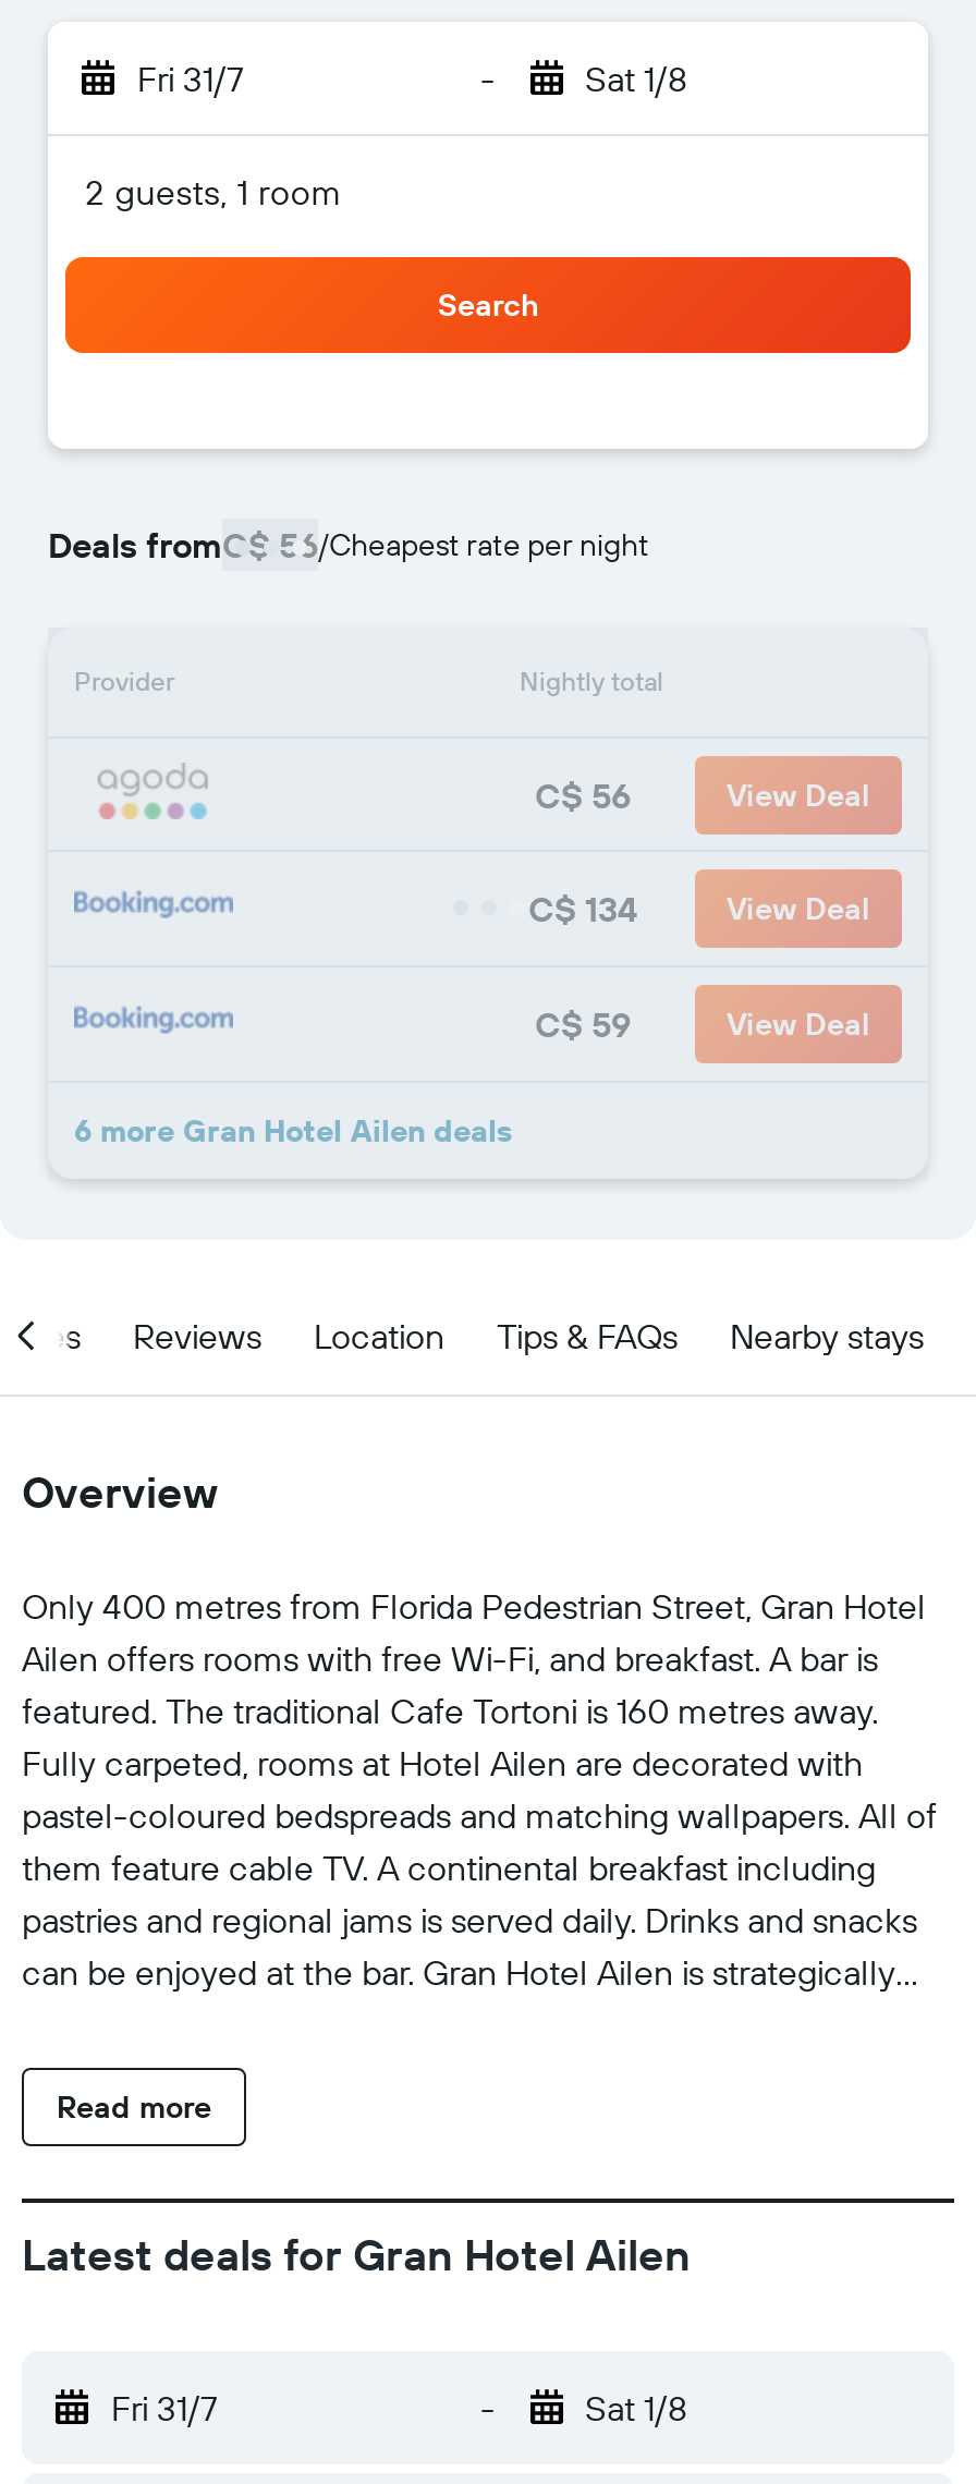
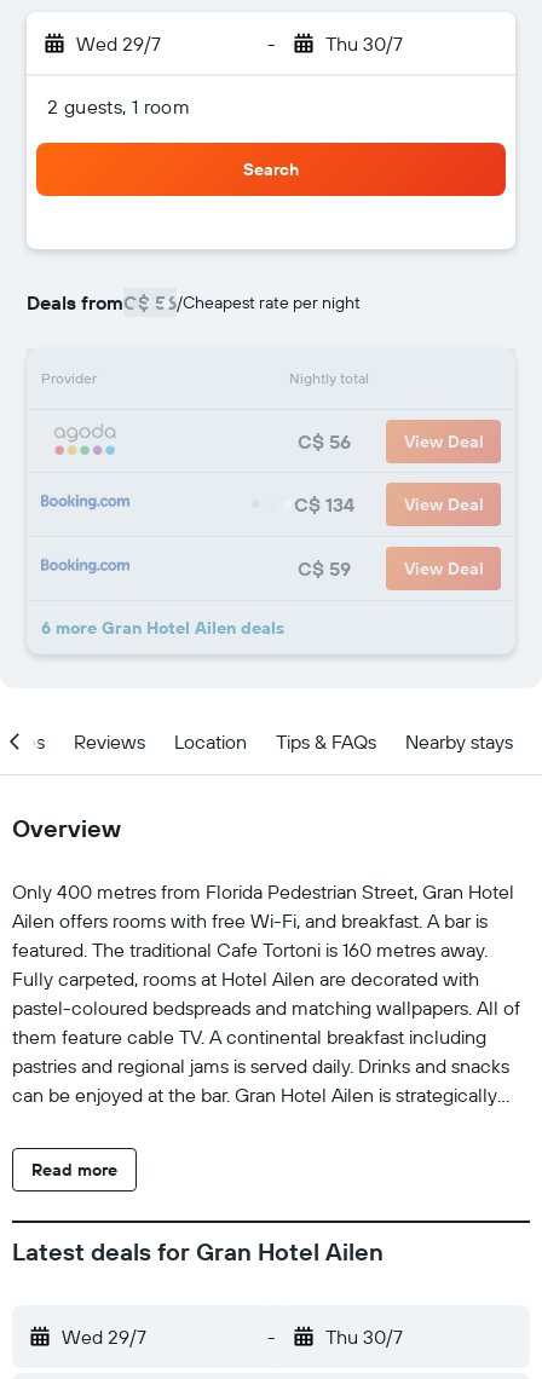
- Fri 31/7
+ Wed 29/7

- Sat 1/8
+ Thu 30/7

- Fri 31/7
+ Wed 29/7

- Sat 1/8
+ Thu 30/7
